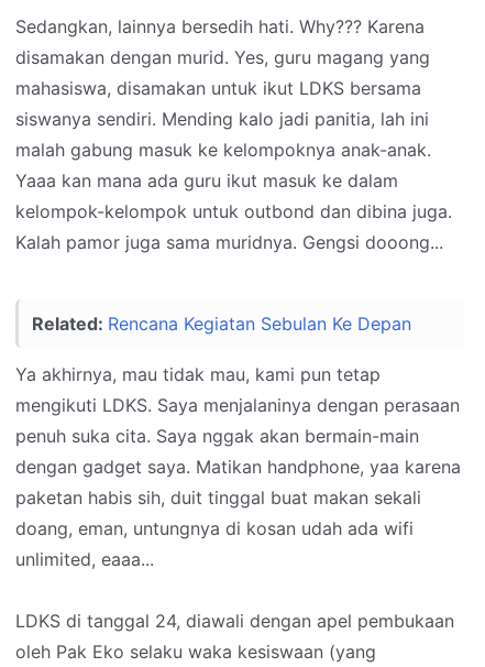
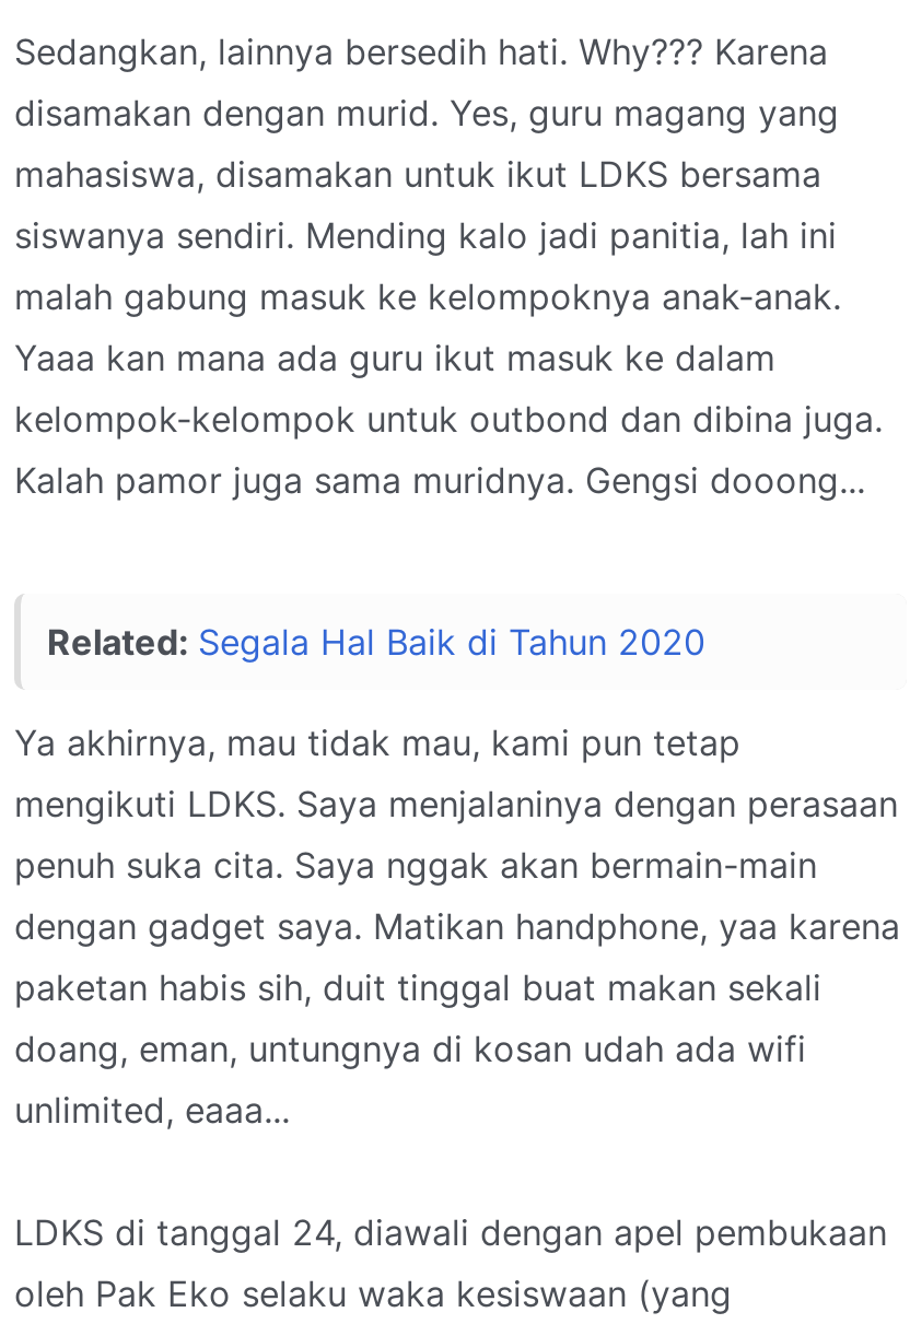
- Related: Rencana Kegiatan Sebulan Ke Depan
+ Related: Segala Hal Baik di Tahun 2020
